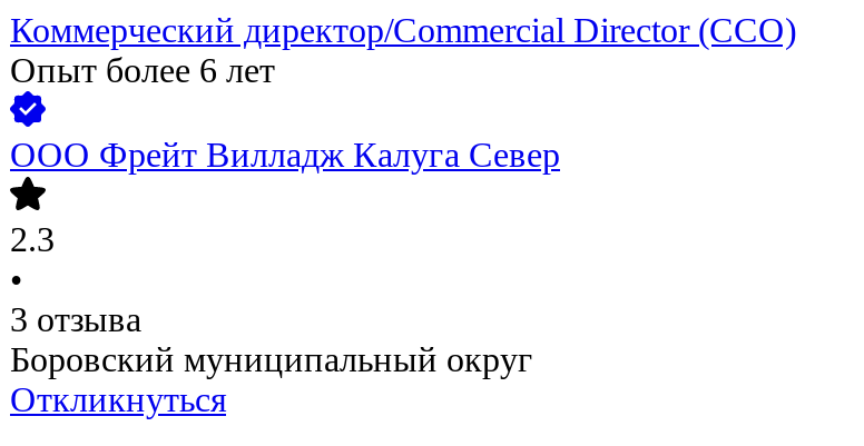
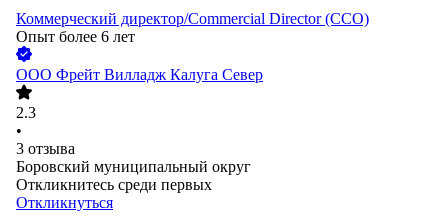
+ Откликнитесь среди первых
